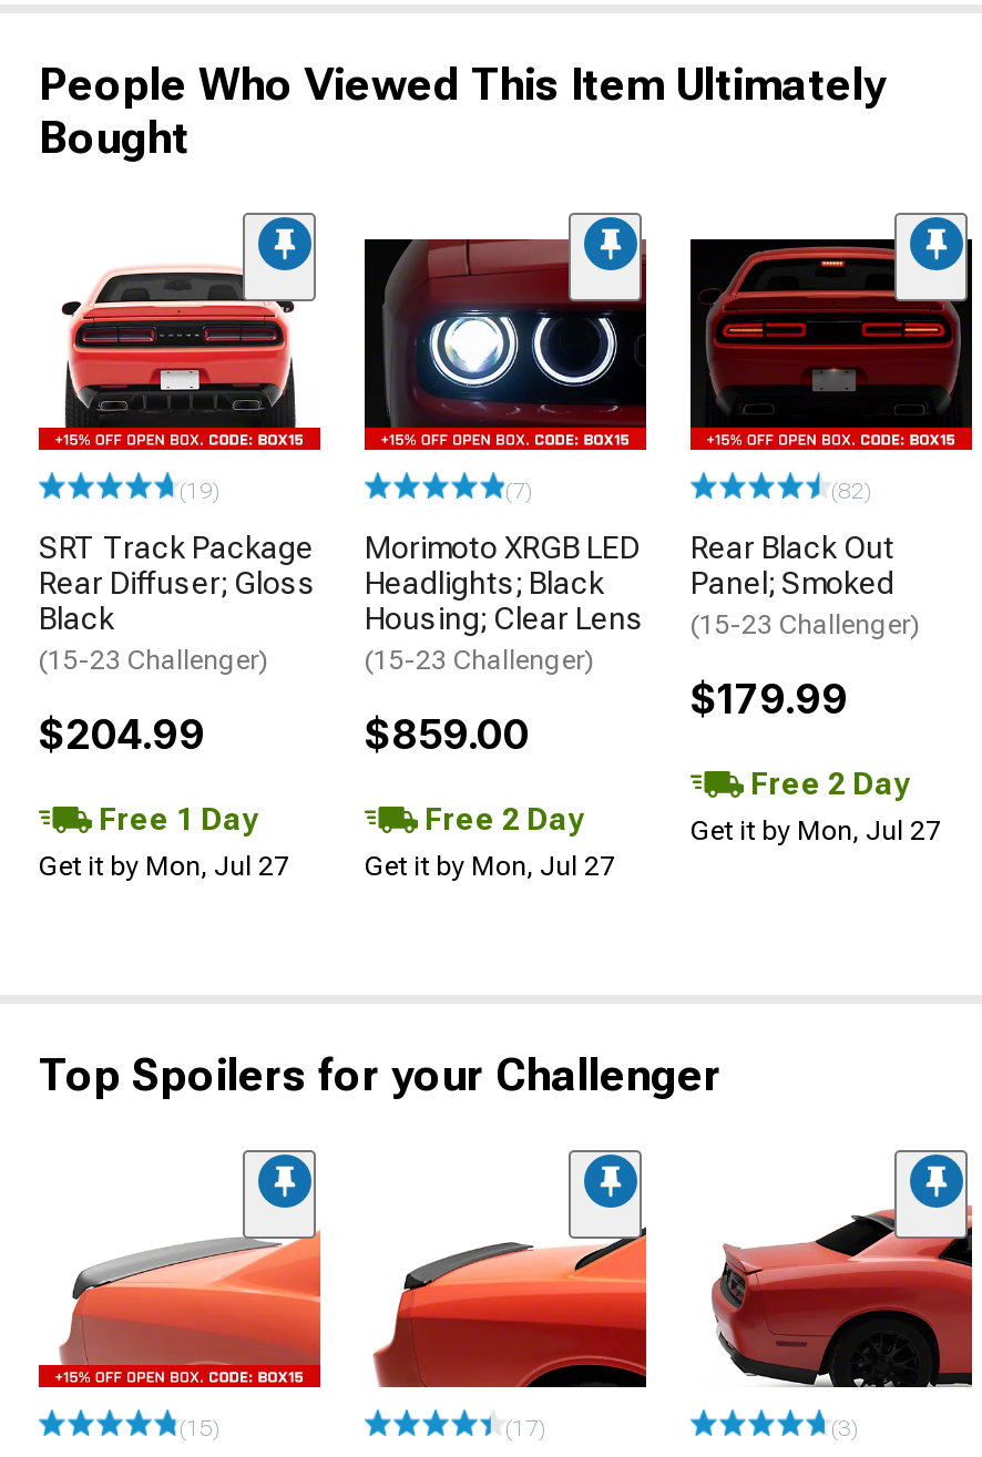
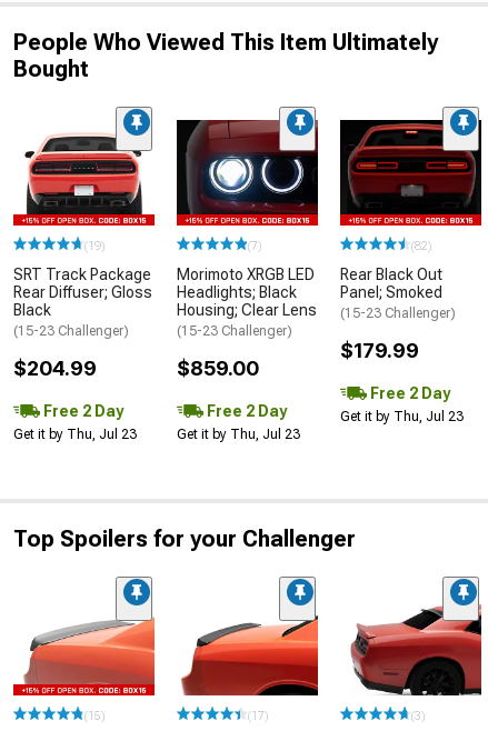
- Free 1 Day
+ Free 2 Day

- Get it by Mon, Jul 27
+ Get it by Thu, Jul 23

- Get it by Mon, Jul 27
+ Get it by Thu, Jul 23

- Get it by Mon, Jul 27
+ Get it by Thu, Jul 23
